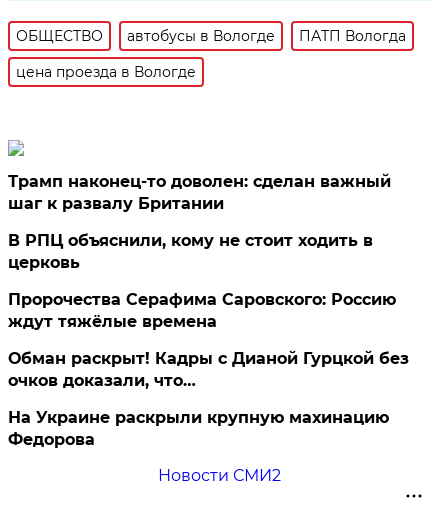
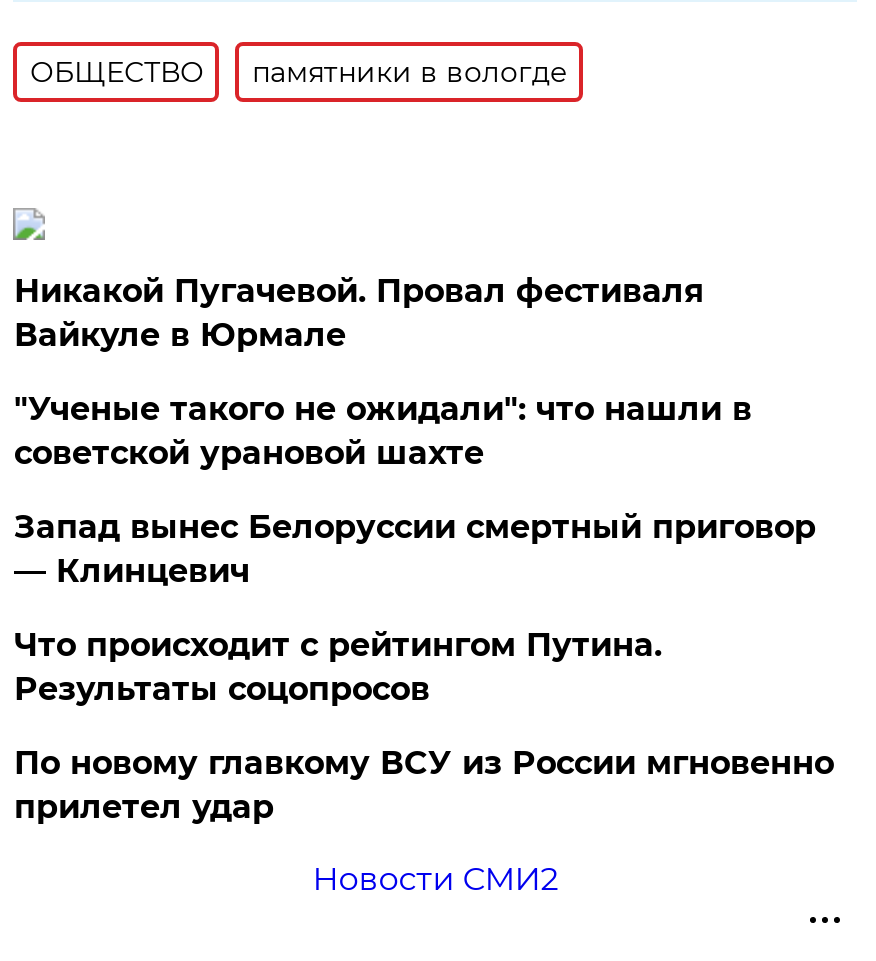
- автобусы в Вологде
- ПАТП Вологда
- цена проезда в Вологде
+ памятники в вологде

- Трамп наконец-то доволен: сделан важный
- шаг к развалу Британии
- В РПЦ объяснили, кому не стоит ходить в
- церковь
- Пророчества Серафима Саровского: Россию
- ждут тяжёлые времена
- Обман раскрыт! Кадры с Дианой Гурцкой без
- очков доказали, что…
- На Украине раскрыли крупную махинацию
- Федорова
+ Никакой Пугачевой. Провал фестиваля
+ Вайкуле в Юрмале
+ "Ученые такого не ожидали": что нашли в
+ советской урановой шахте
+ Запад вынес Белоруссии смертный приговор
+ — Клинцевич
+ Что происходит с рейтингом Путина.
+ Результаты соцопросов
+ По новому главкому ВСУ из России мгновенно
+ прилетел удар
